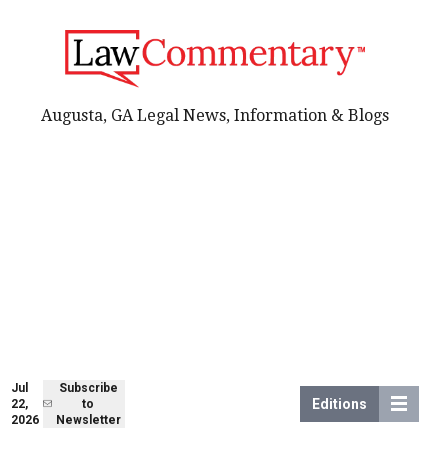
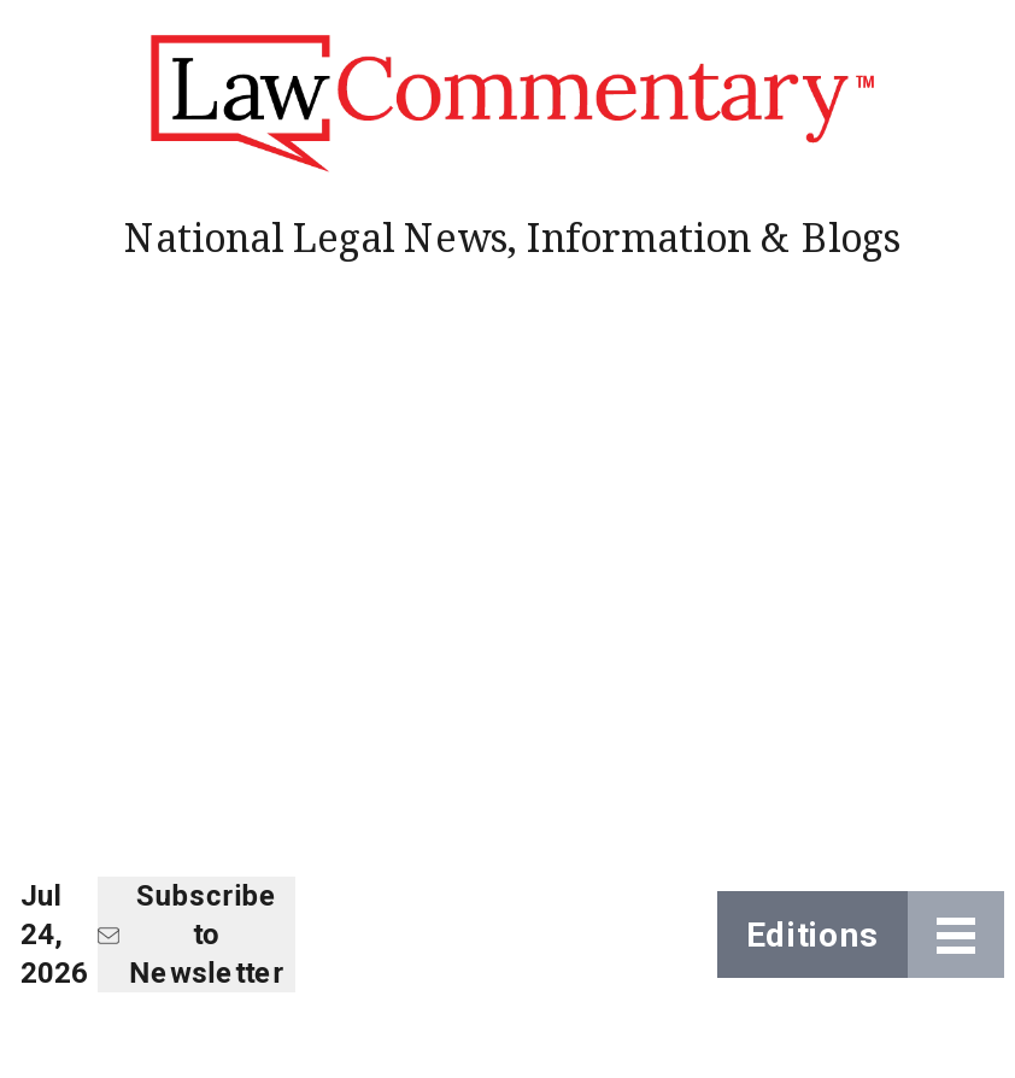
- Augusta, GA Legal News, Information & Blogs
+ National Legal News, Information & Blogs

- 22,
+ 24,
